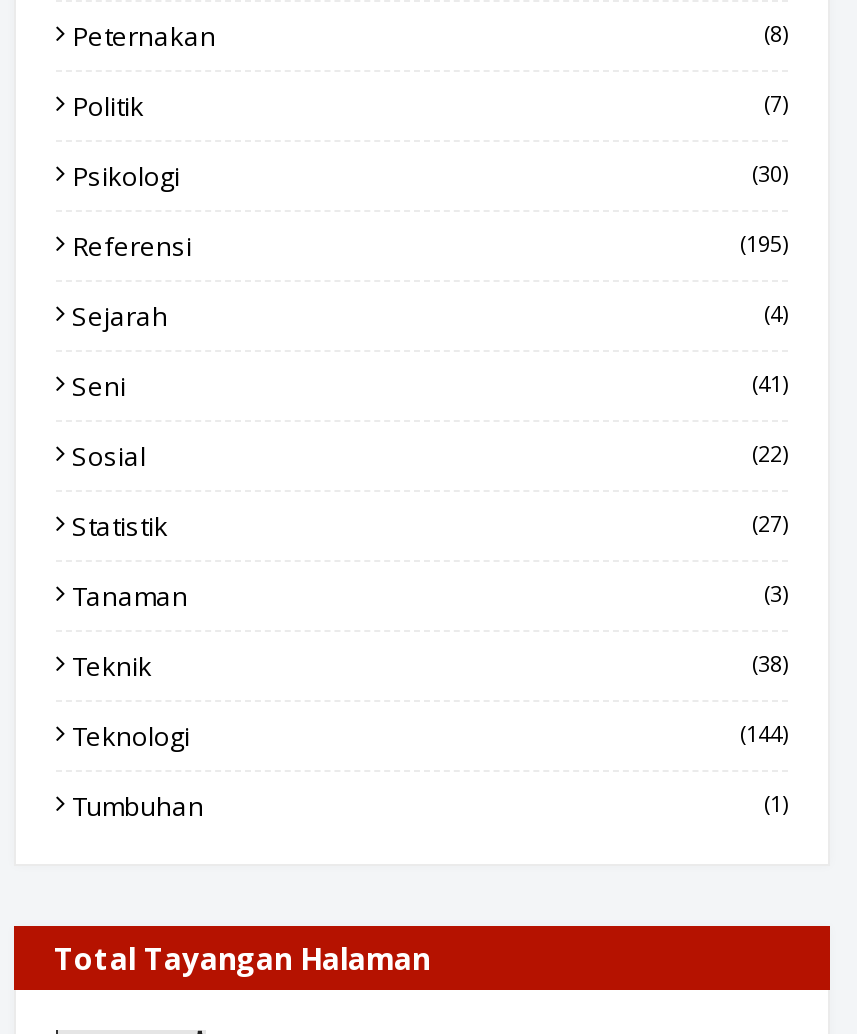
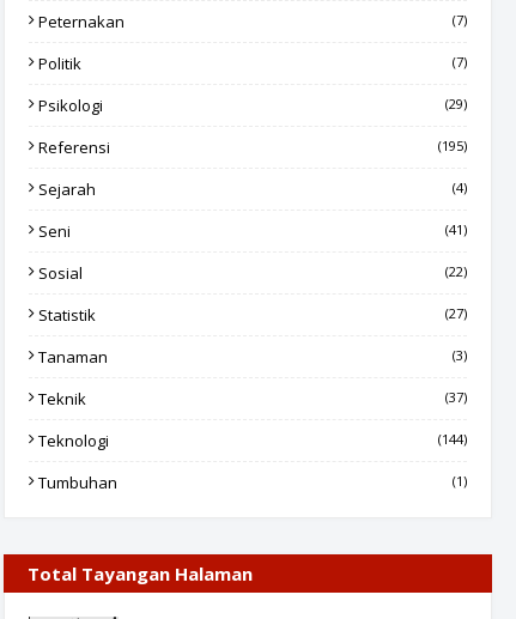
- (8)
+ (7)

- (30)
+ (29)

- (38)
+ (37)
